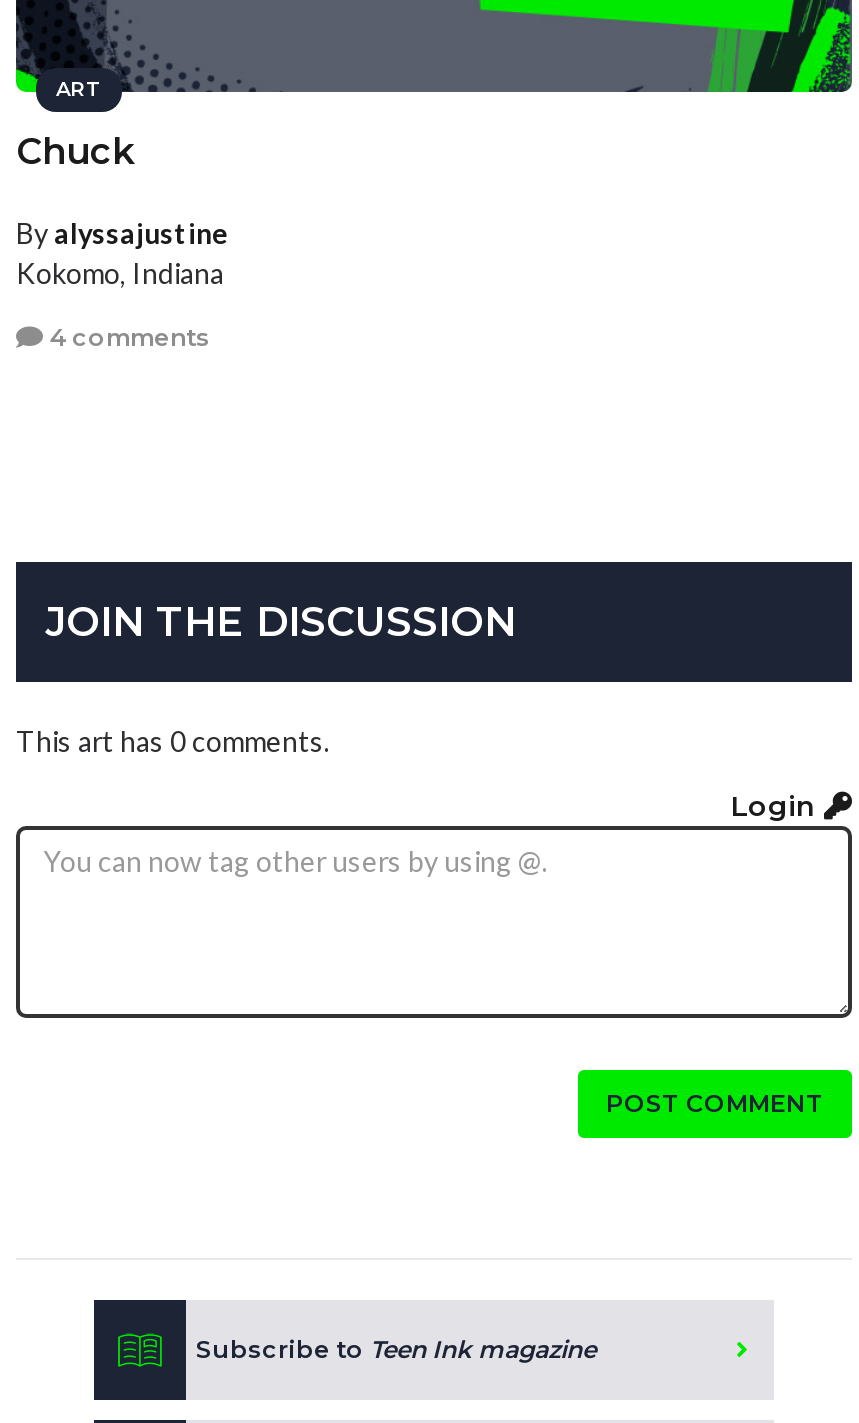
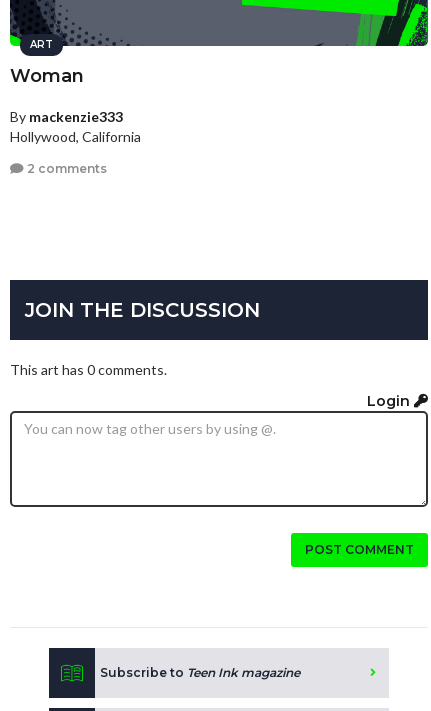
- Chuck
+ Woman

- By alyssajustine
- Kokomo, Indiana
+ By mackenzie333
+ Hollywood, California

- 4 comments
+ 2 comments
